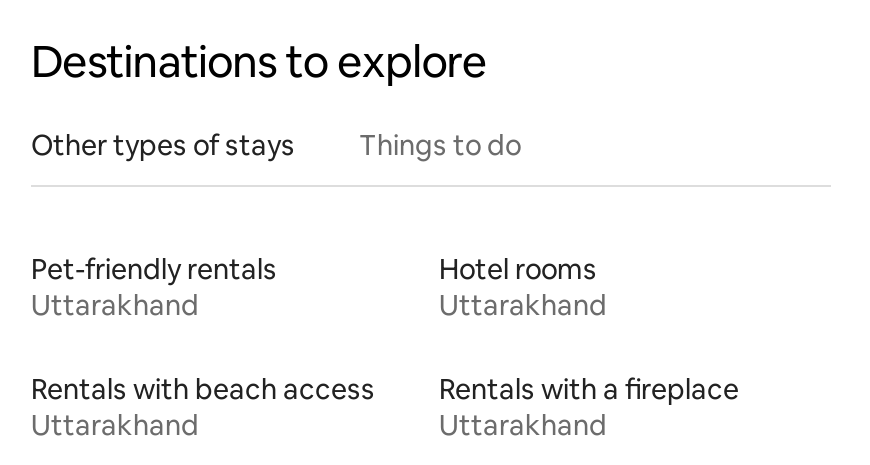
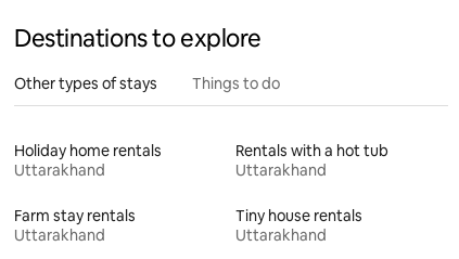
- Pet-friendly rentals
+ Holiday home rentals

- Hotel rooms
+ Rentals with a hot tub

- Rentals with beach access
+ Farm stay rentals

- Rentals with a fireplace
+ Tiny house rentals
